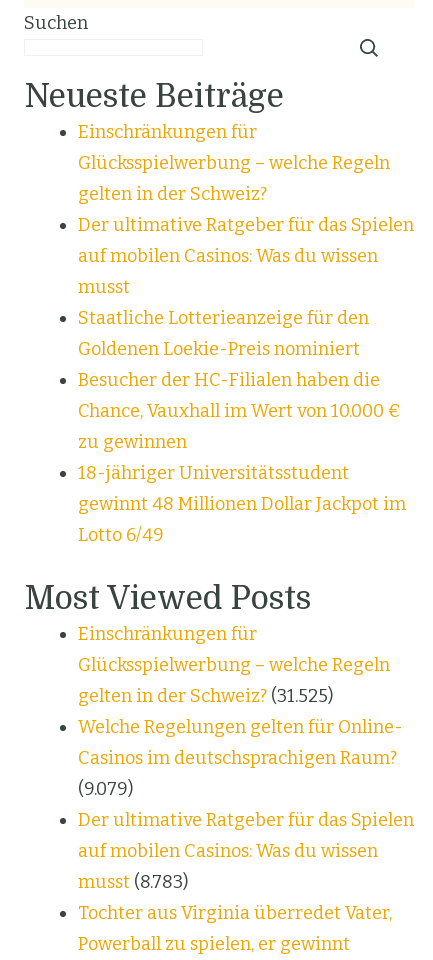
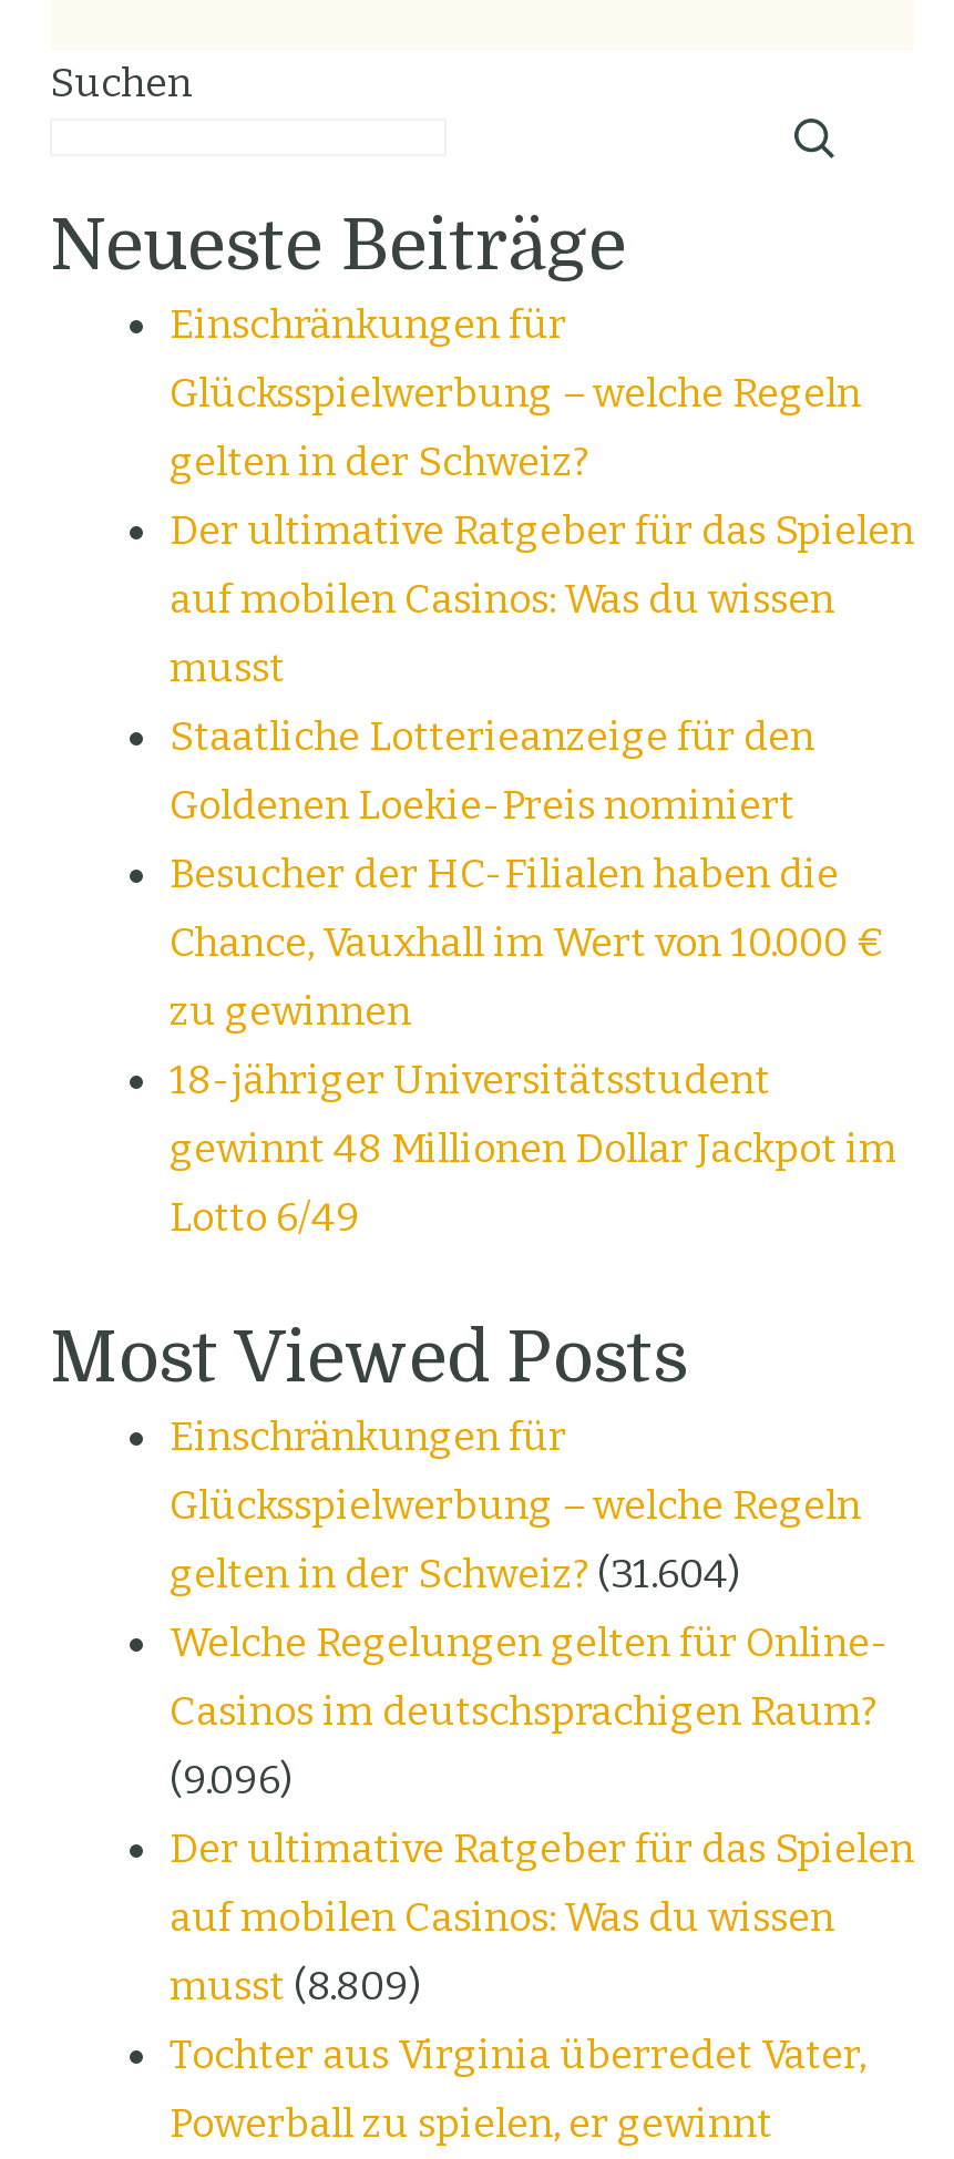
- gelten in der Schweiz? (31.525)
+ gelten in der Schweiz? (31.604)

- (9.079)
+ (9.096)

- musst (8.783)
+ musst (8.809)
